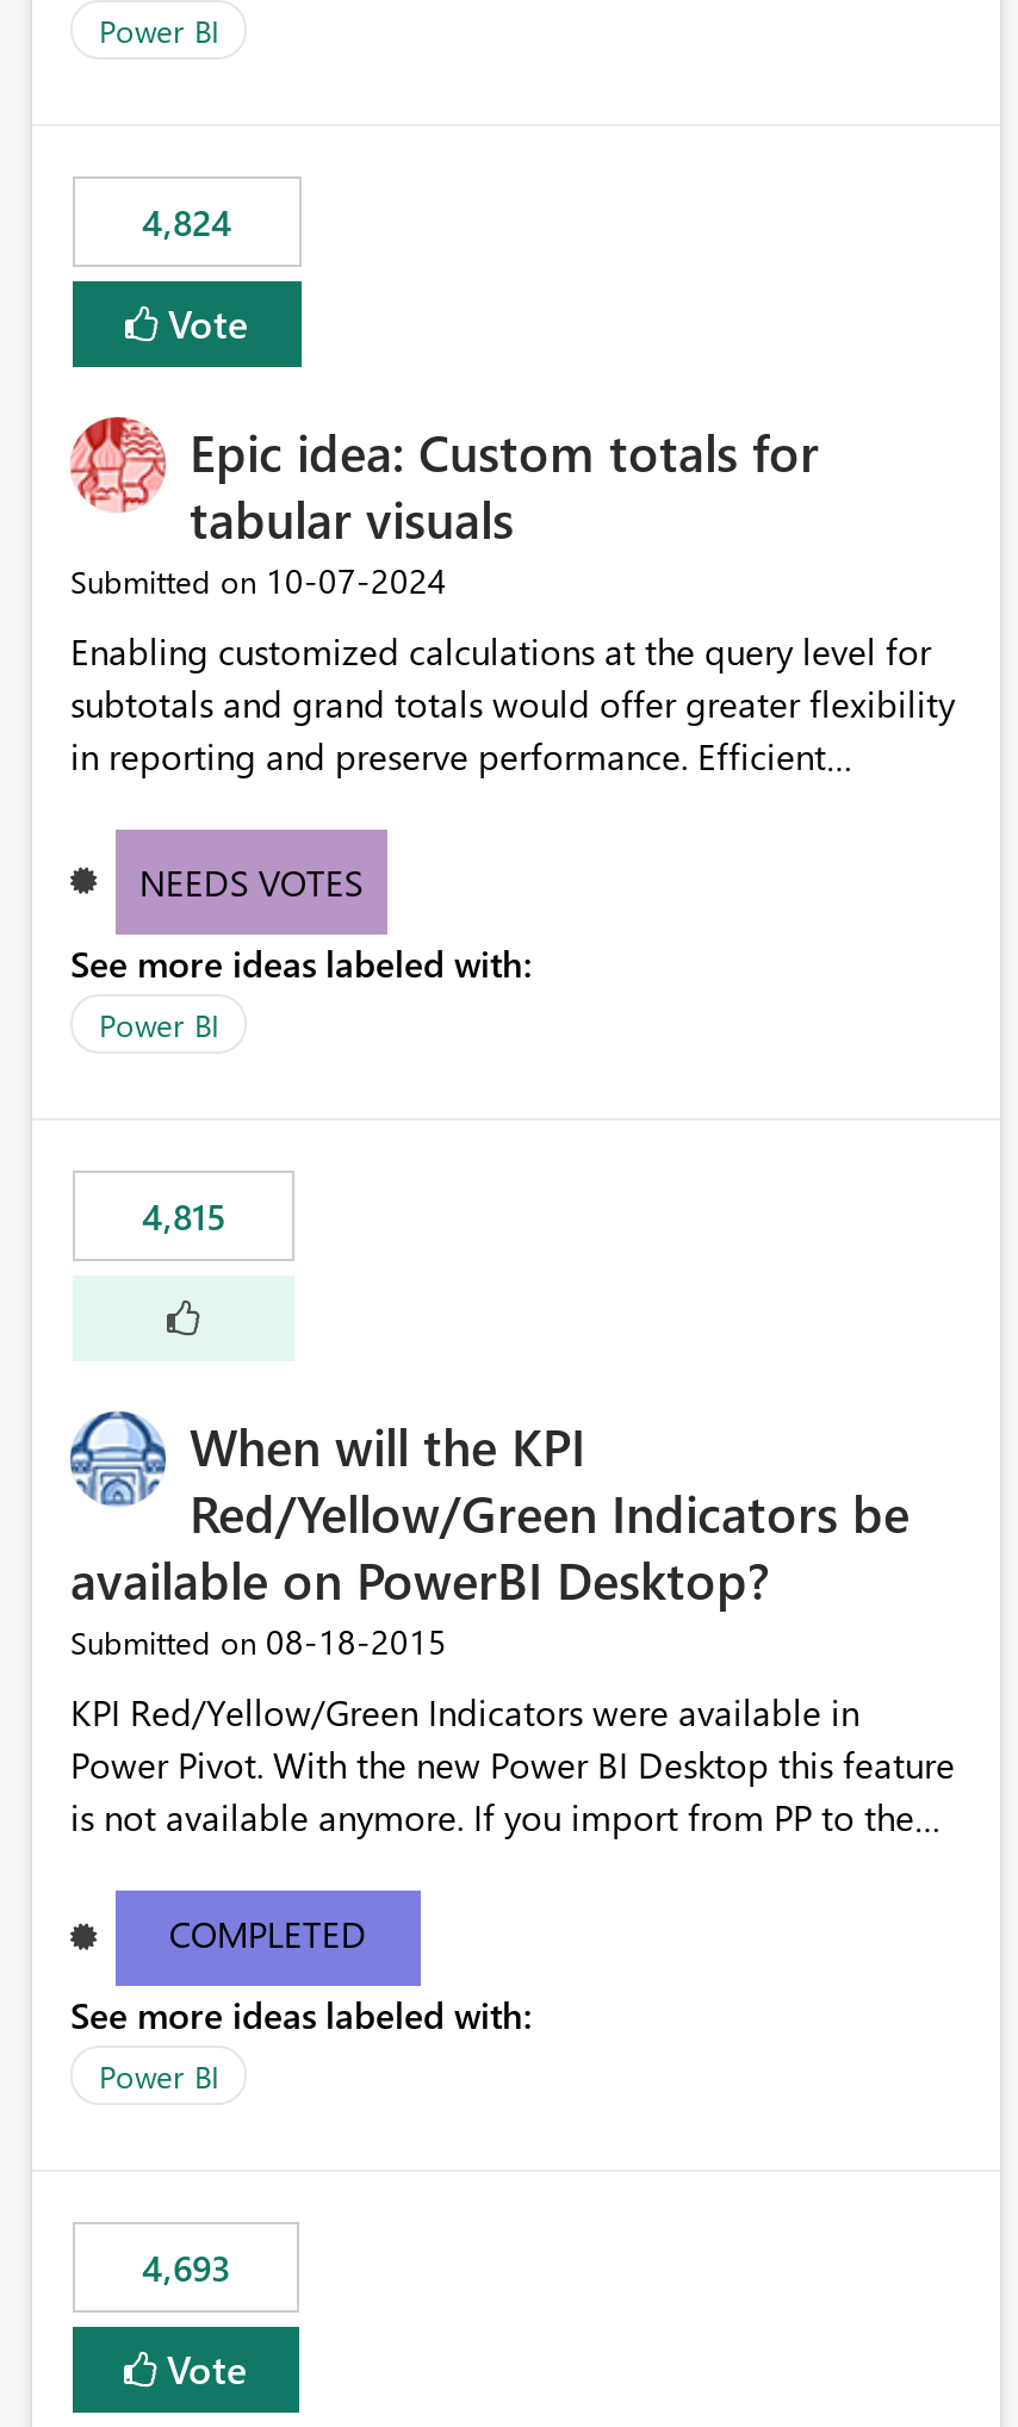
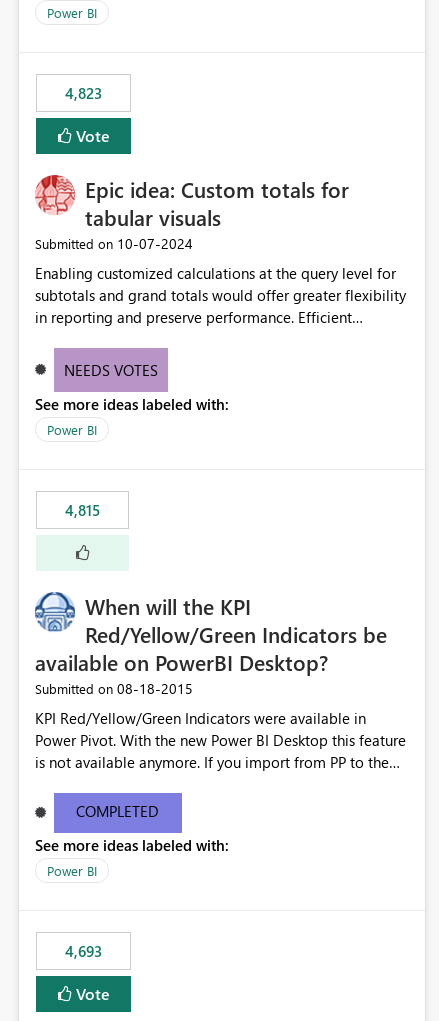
- 4,824
+ 4,823
